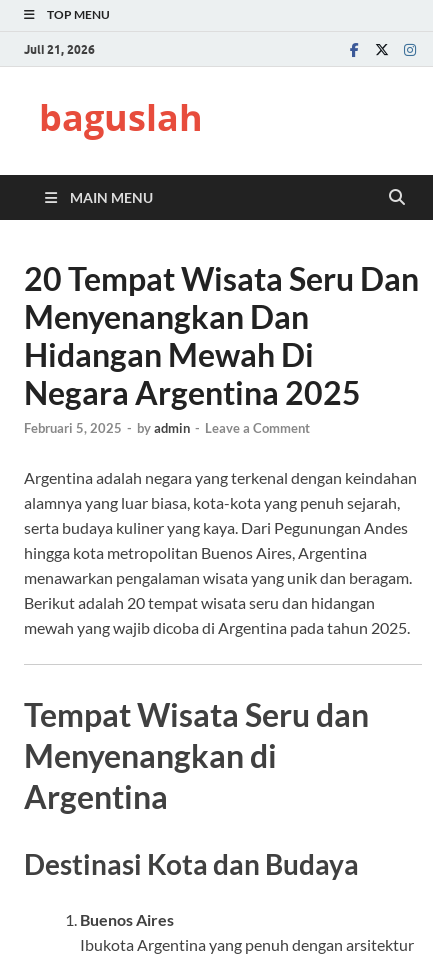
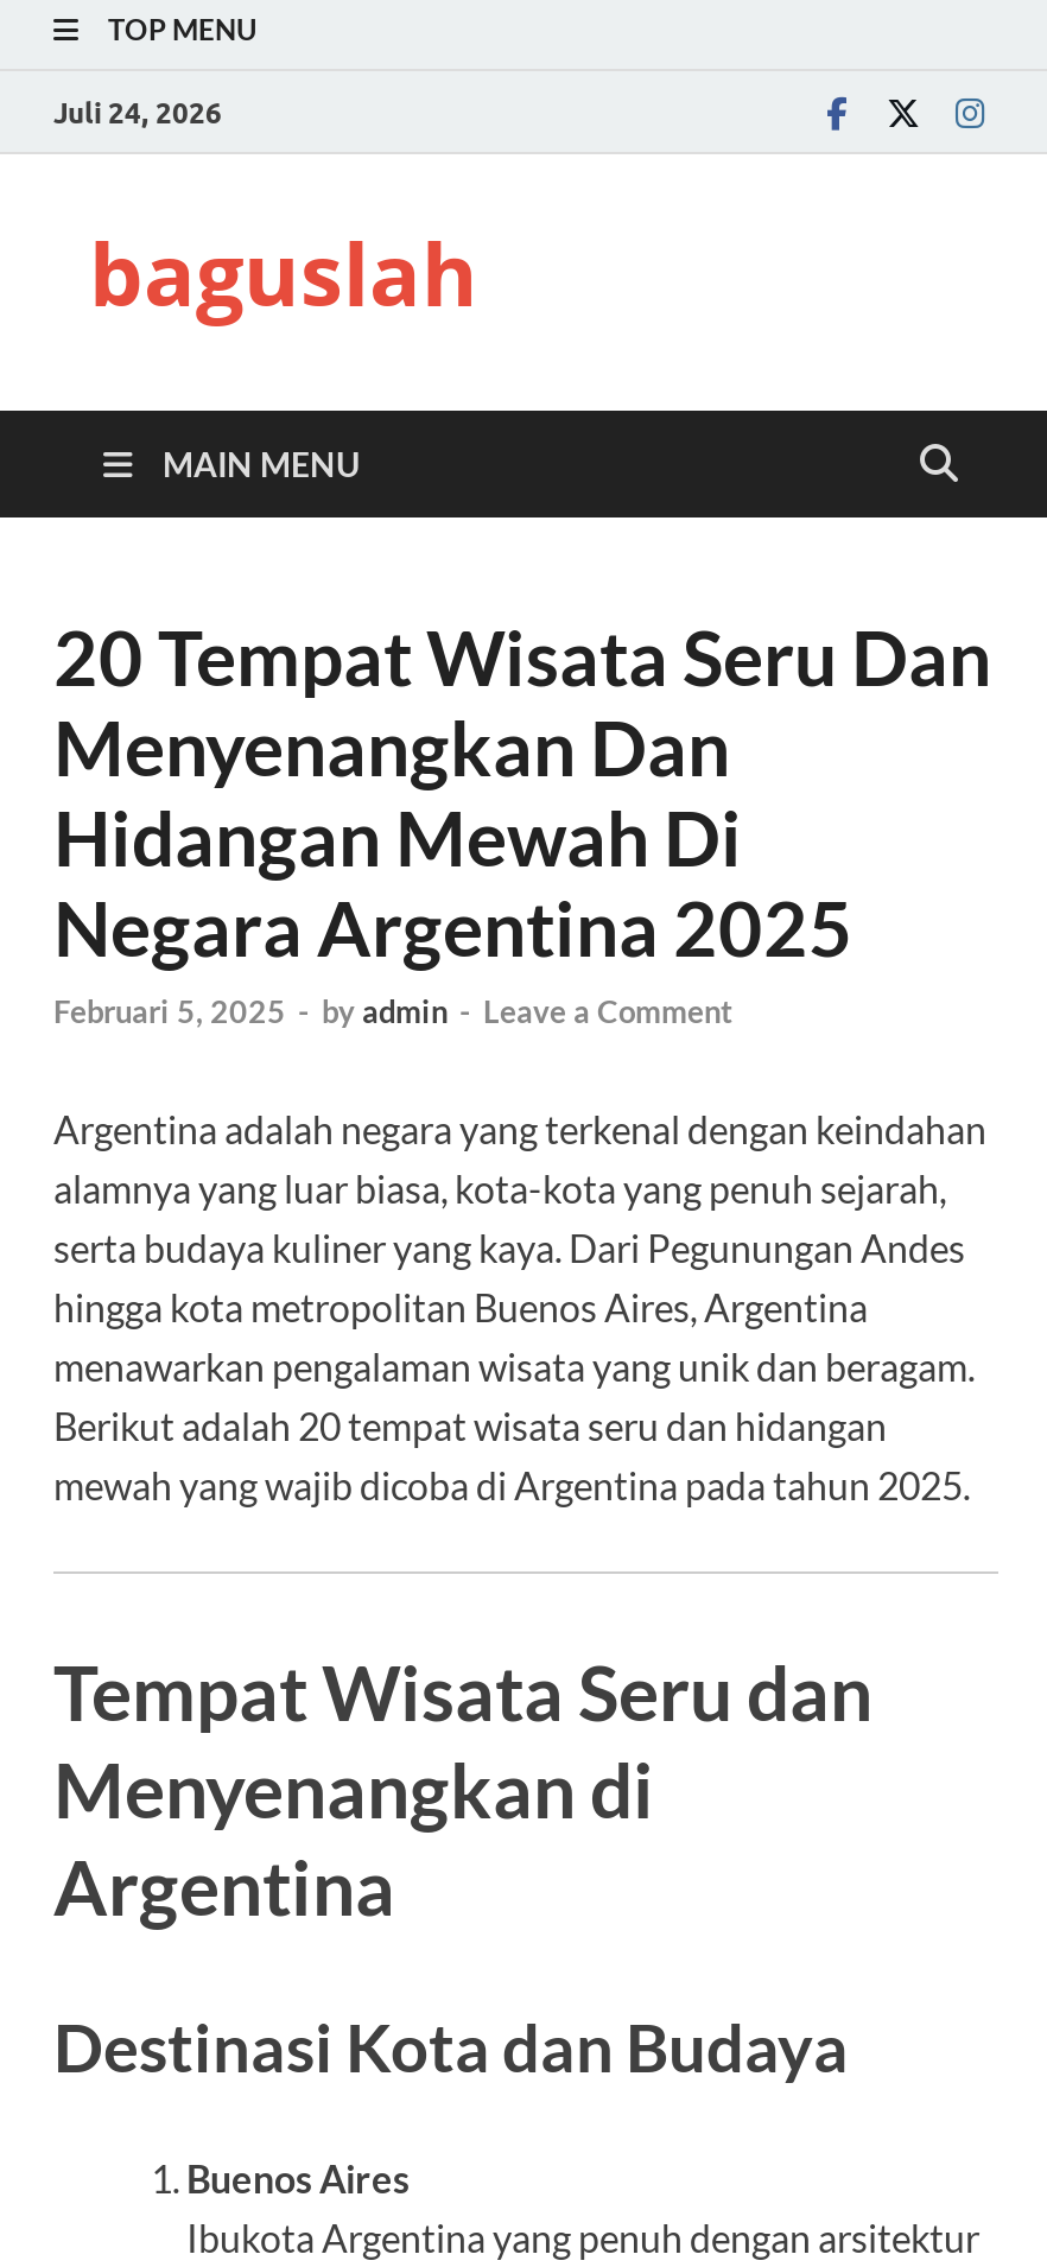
- Juli 21, 2026
+ Juli 24, 2026
